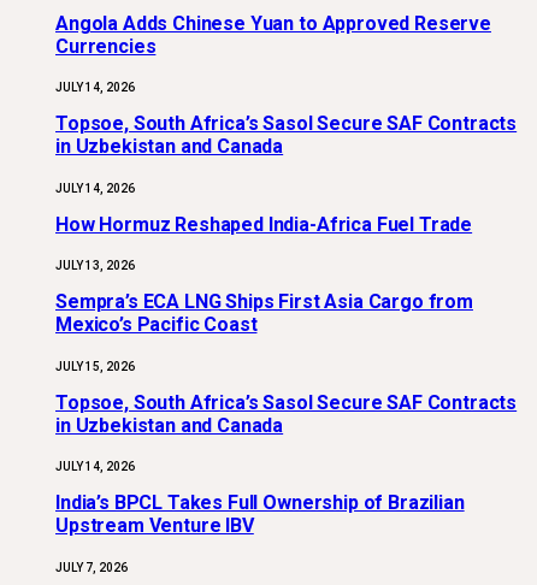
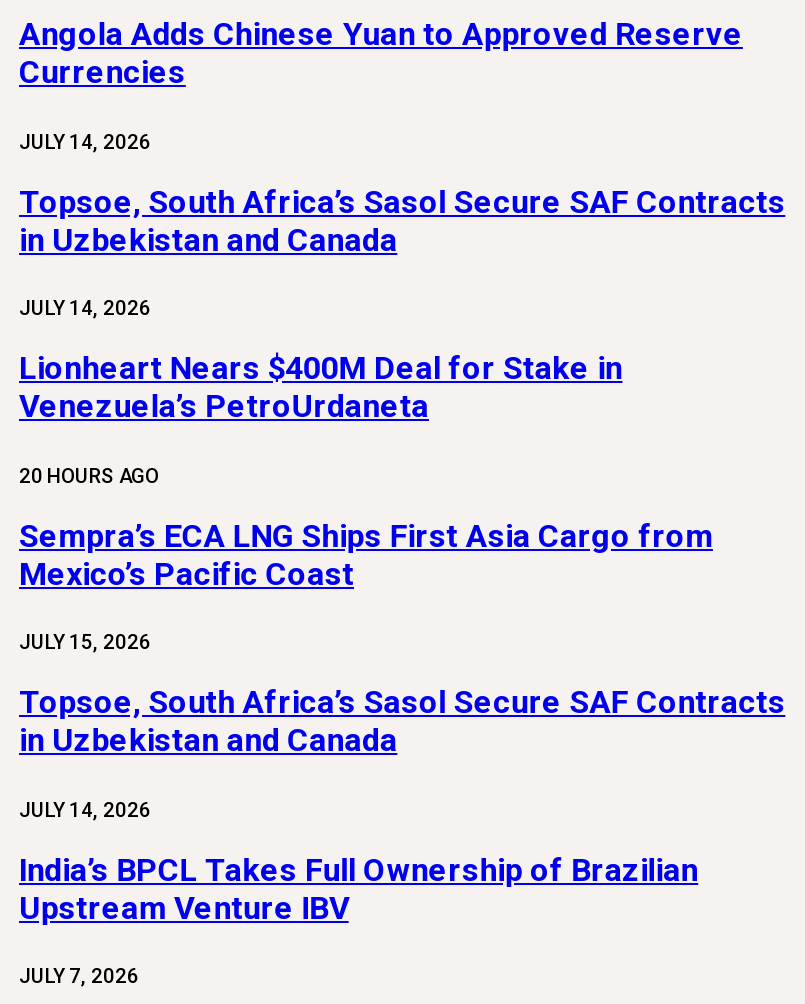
- How Hormuz Reshaped India-Africa Fuel Trade
+ Lionheart Nears $400M Deal for Stake in
+ Venezuela’s PetroUrdaneta

- JULY 13, 2026
+ 20 HOURS AGO
